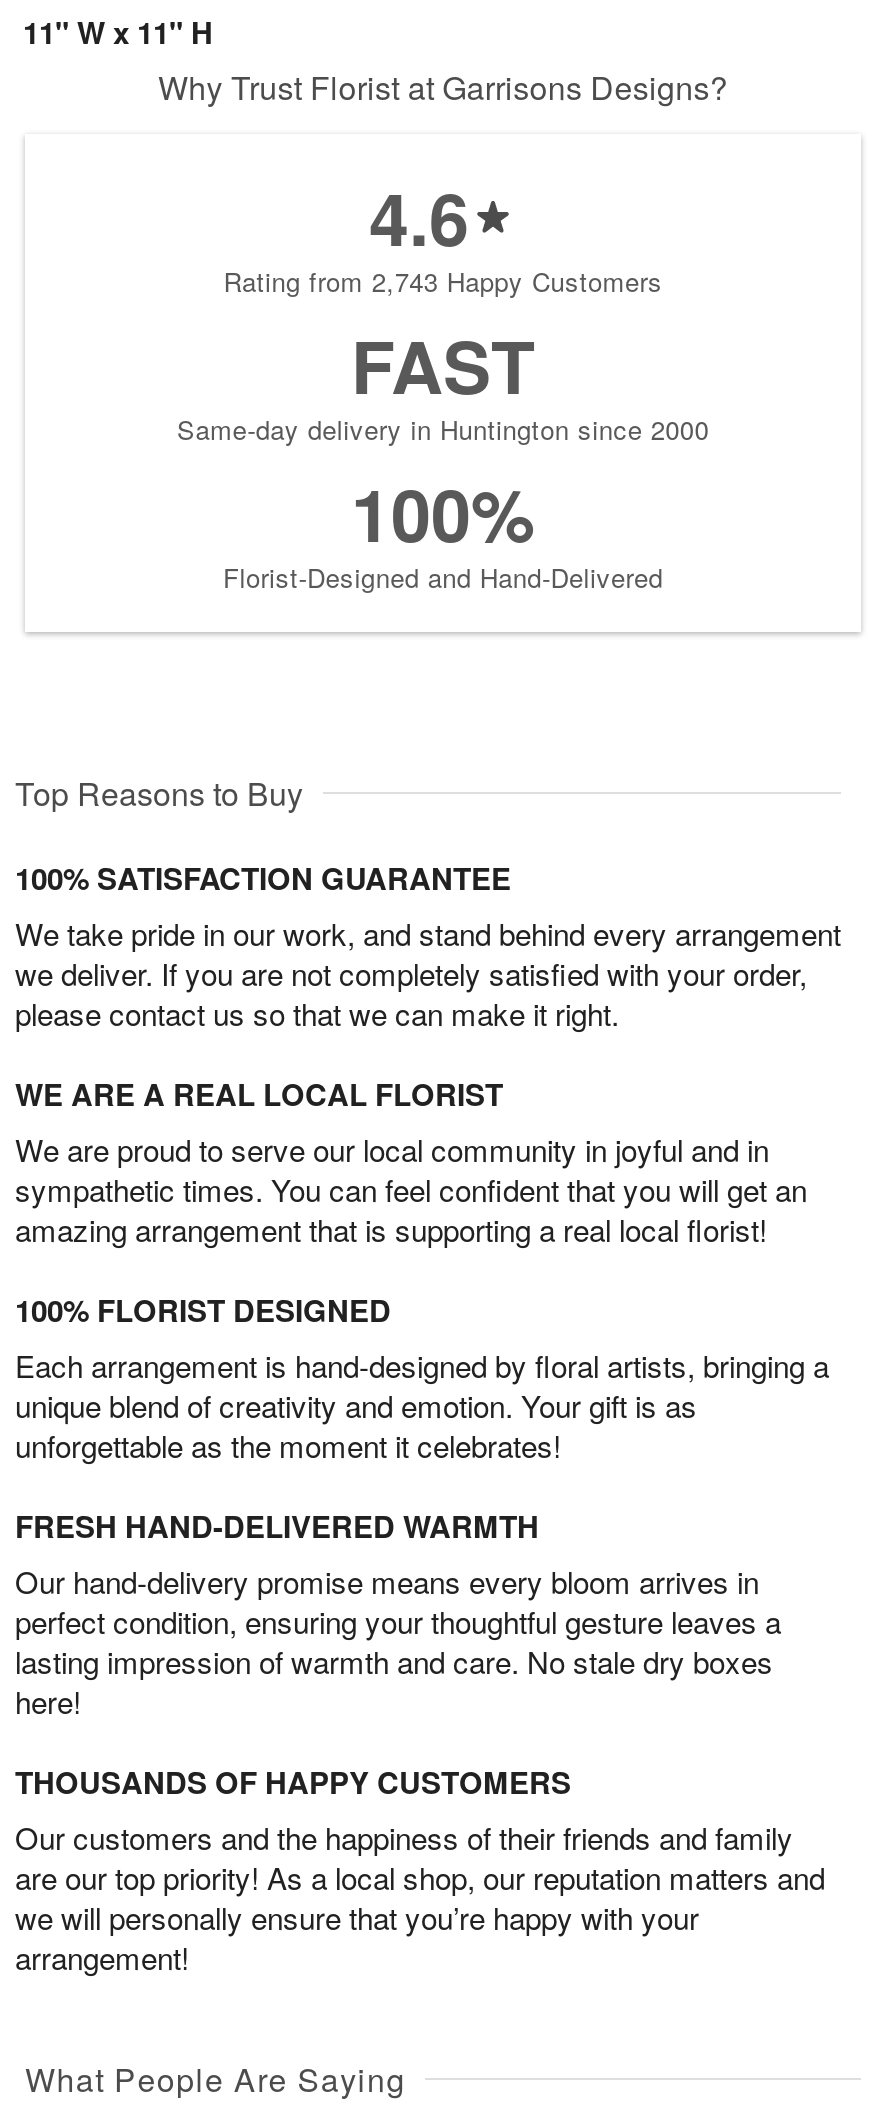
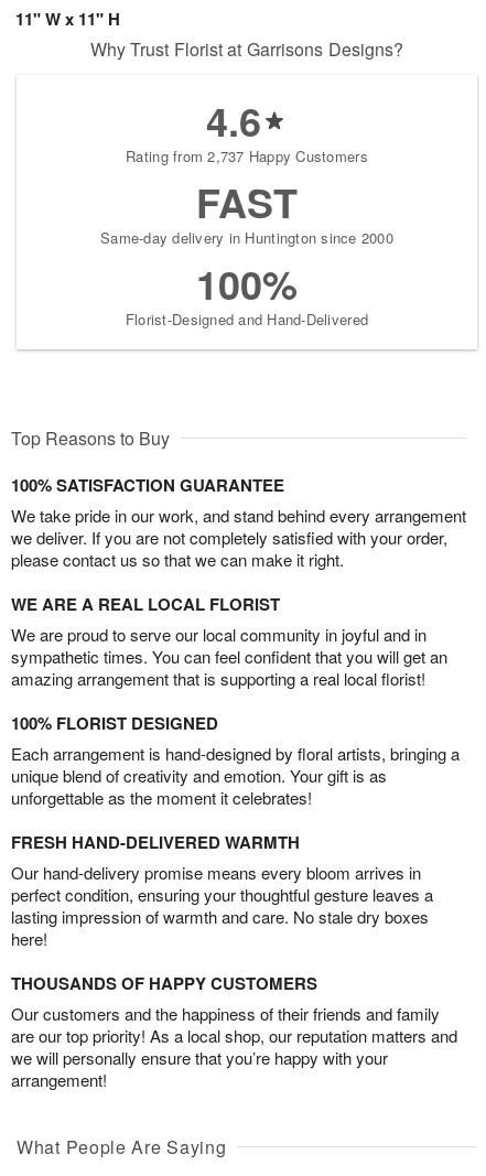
- Rating from 2,743 Happy Customers
+ Rating from 2,737 Happy Customers
